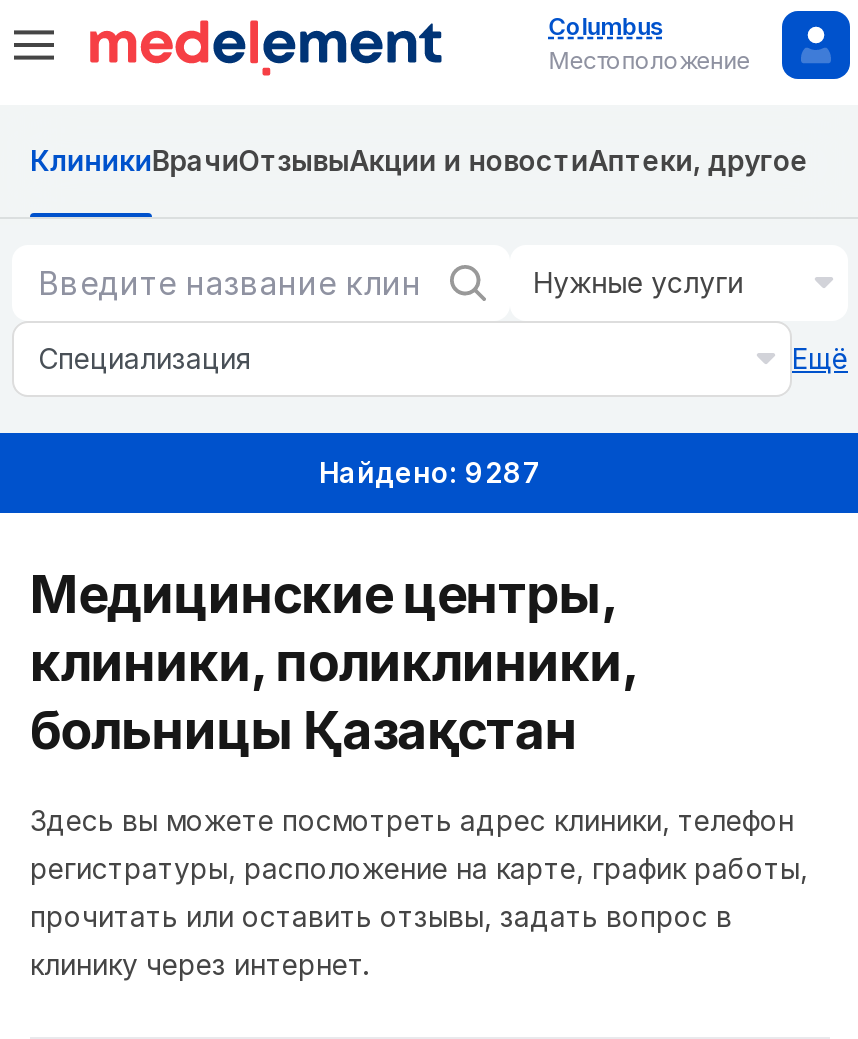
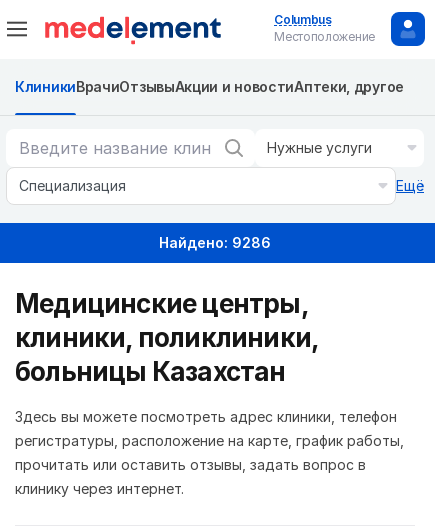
- Найдено: 9287
+ Найдено: 9286

- больницы Қазақстан
+ больницы Казахстан
